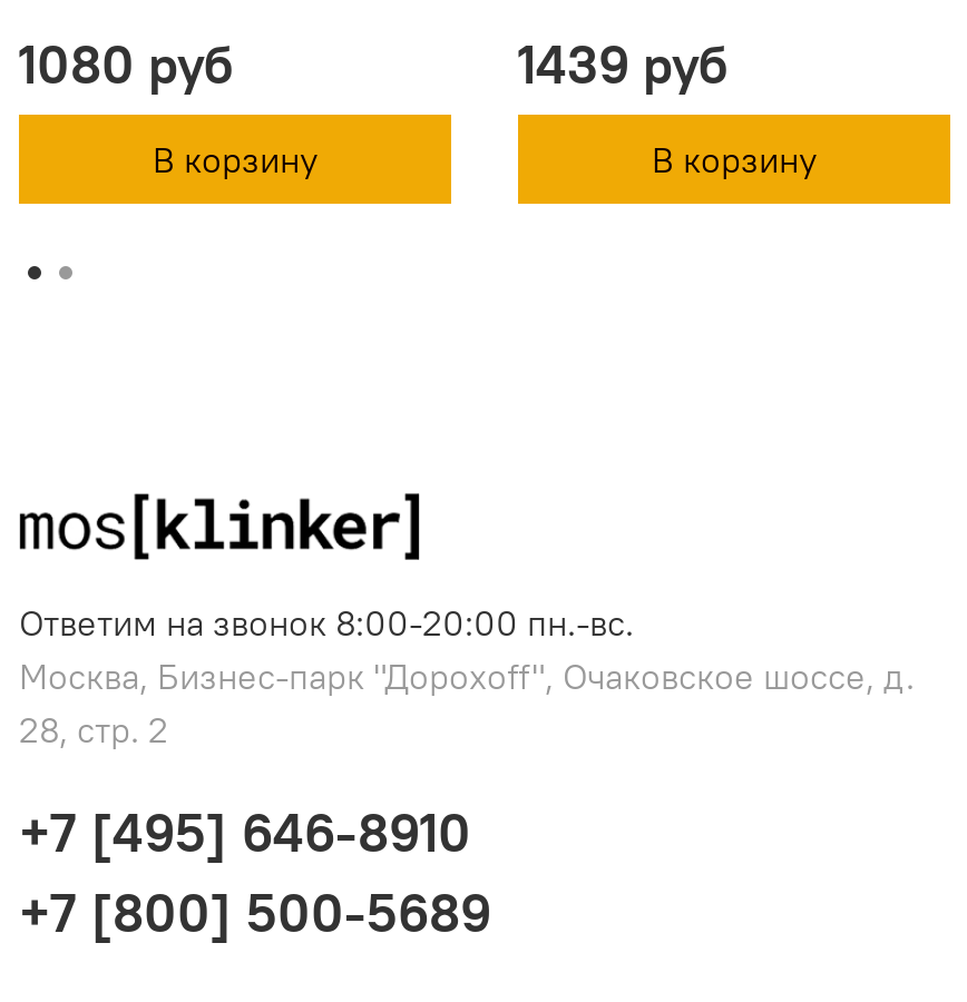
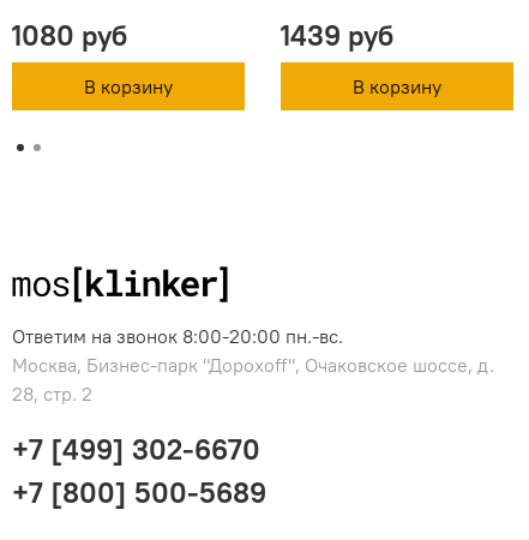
- +7 [495] 646-8910
+ +7 [499] 302-6670
